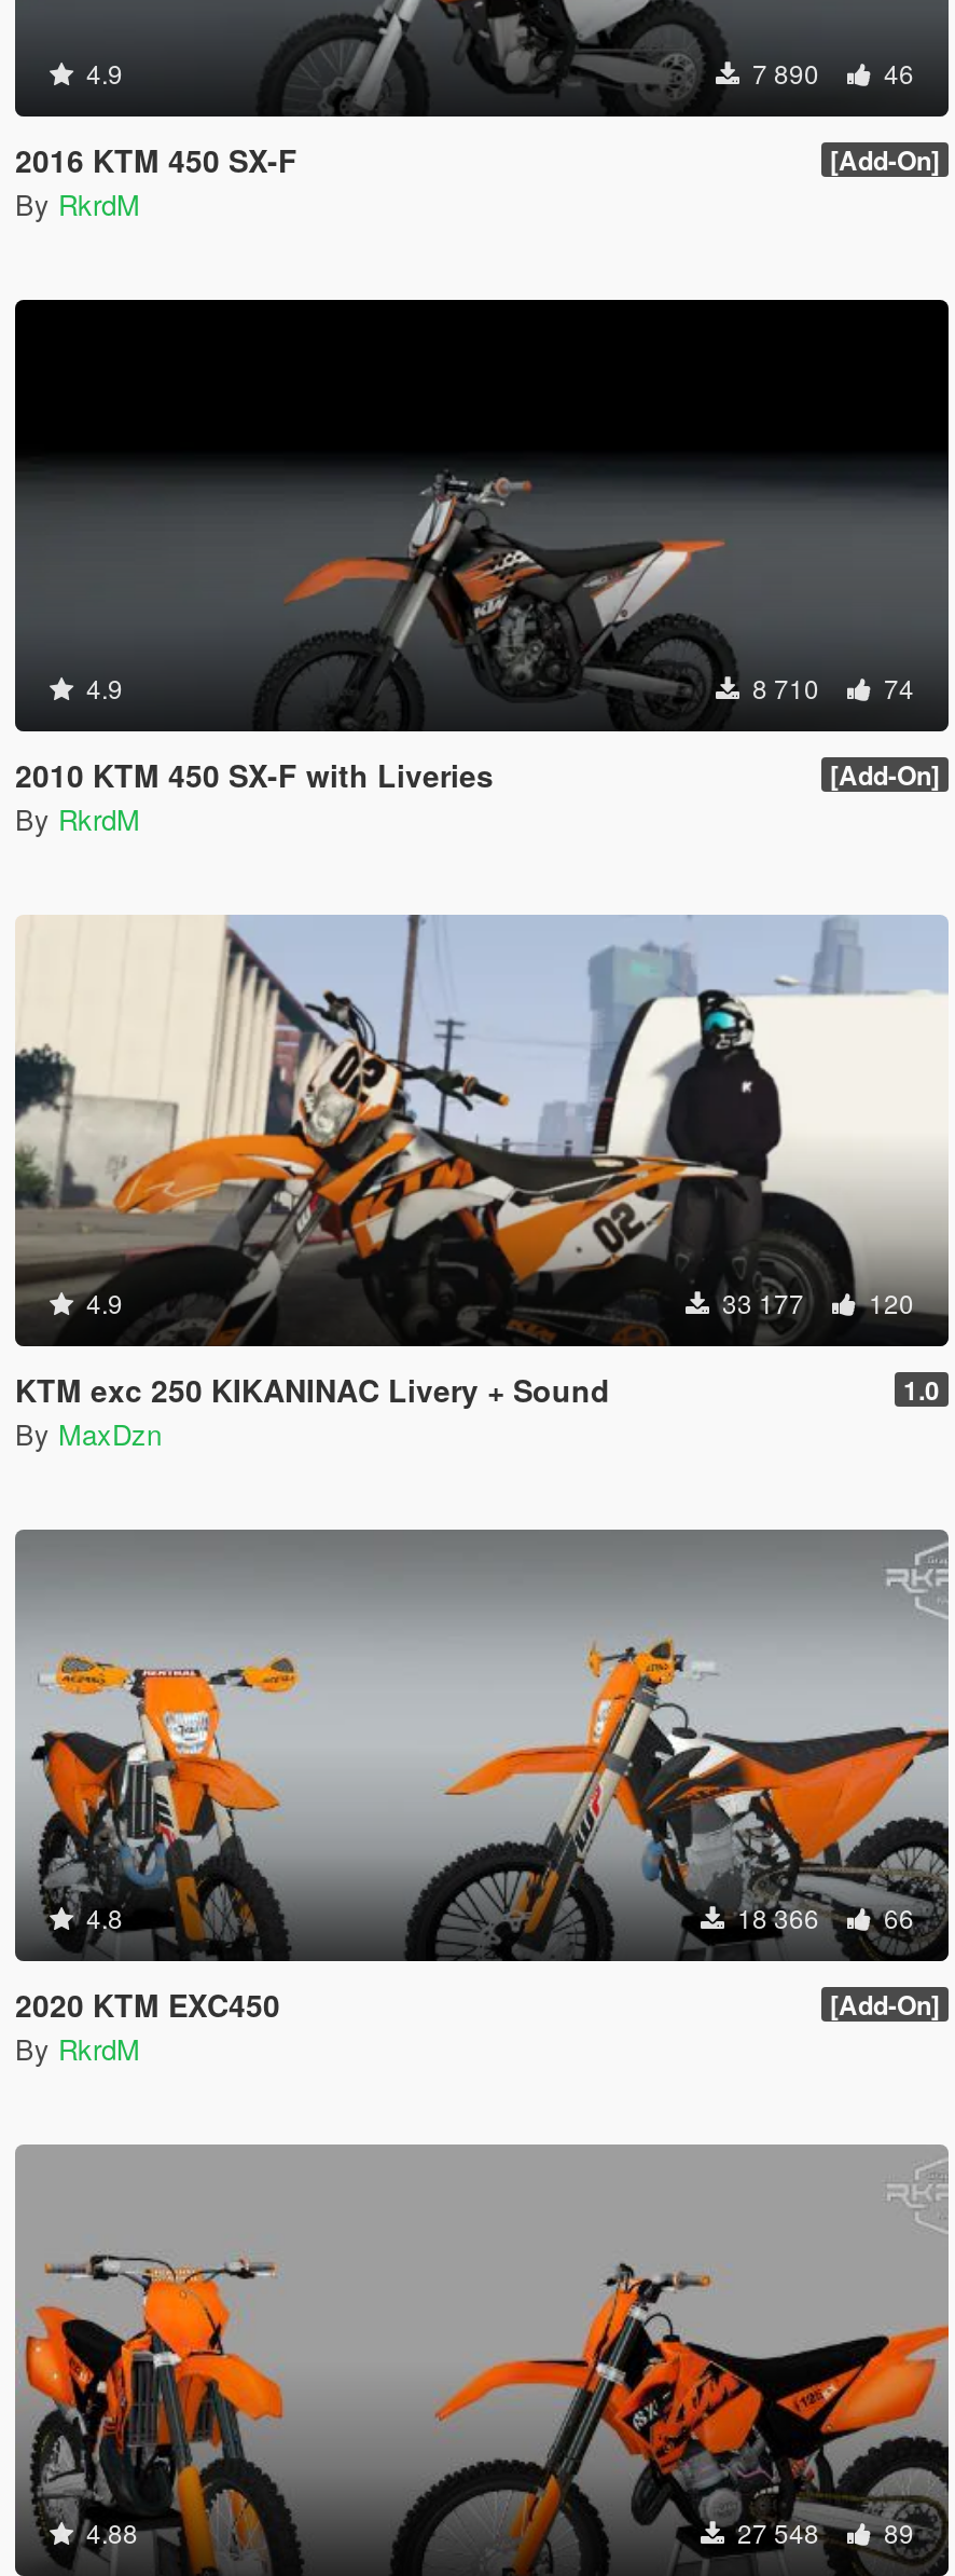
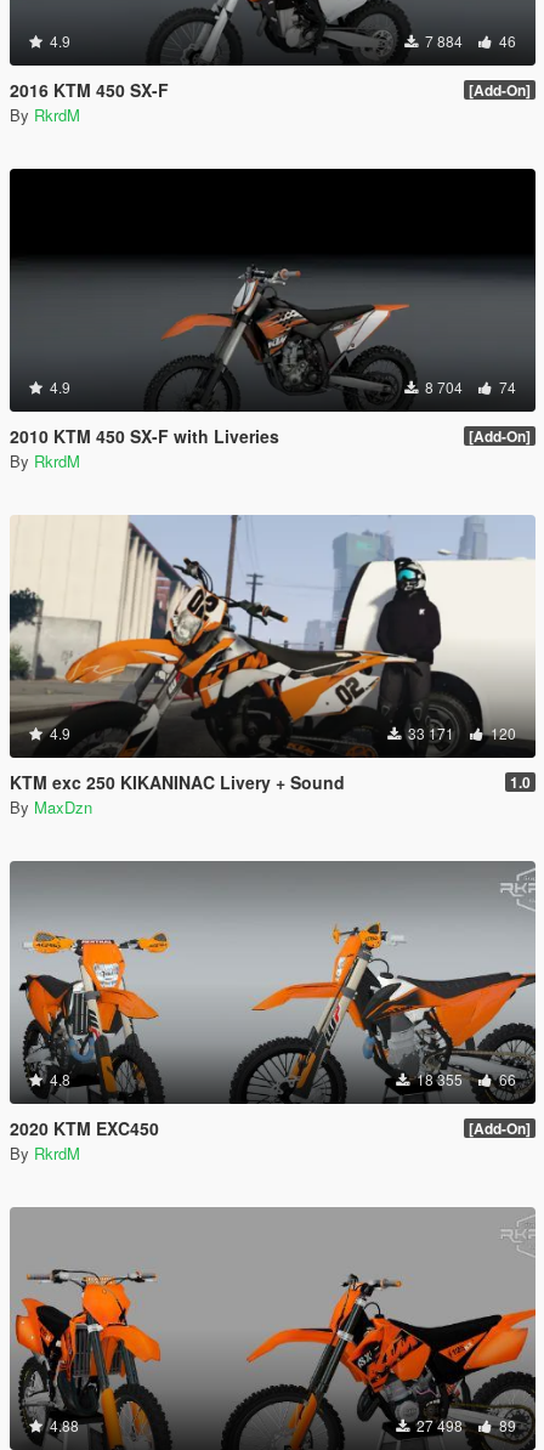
- 7 890 46
+ 7 884 46

- 8 710 74
+ 8 704 74

- 33 177
+ 33 171

- 18 366 66
+ 18 355 66

- 27 548 89
+ 27 498 89
